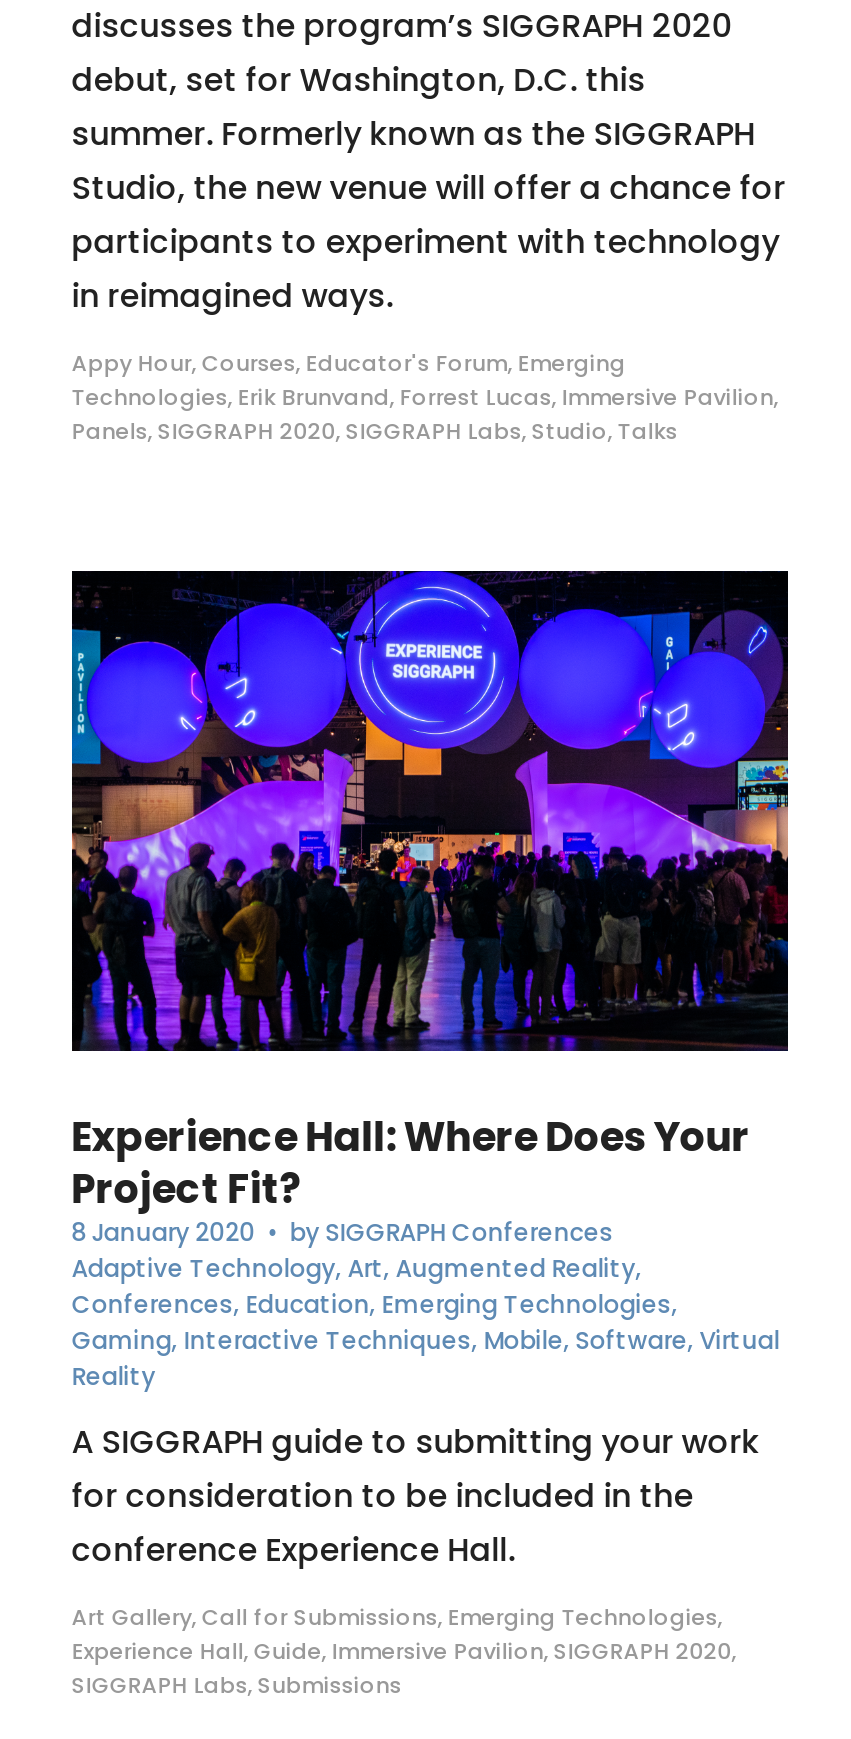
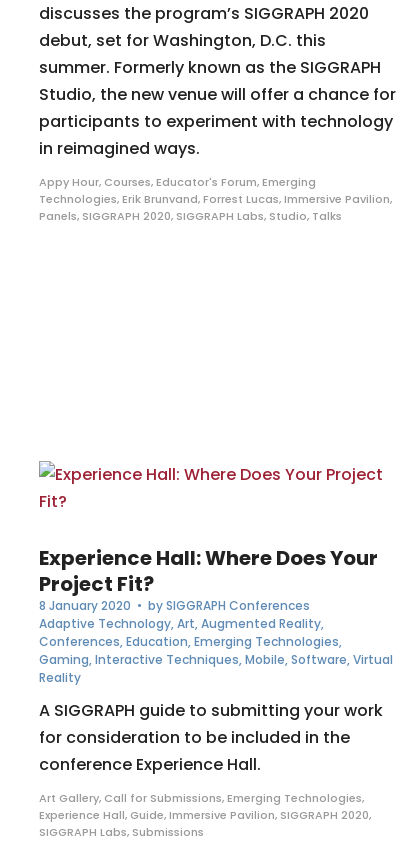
- [image]
